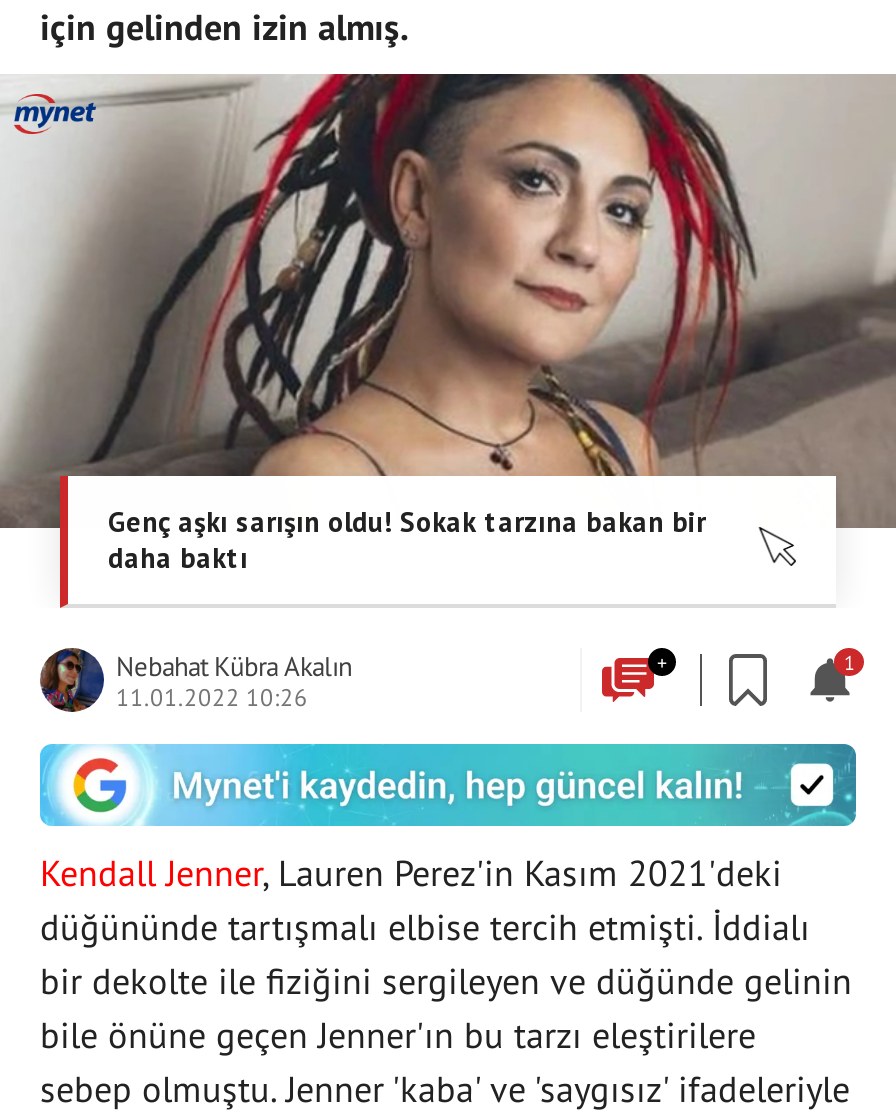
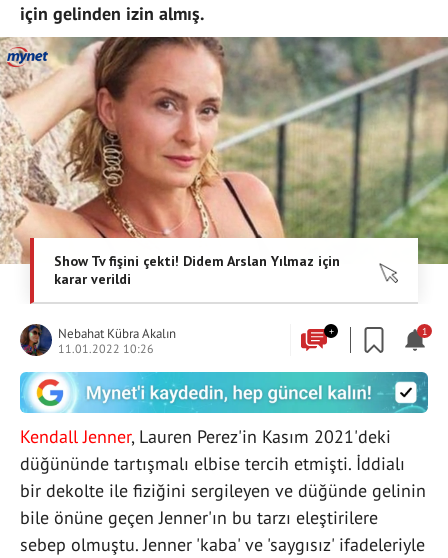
- [image]
+ [image]
